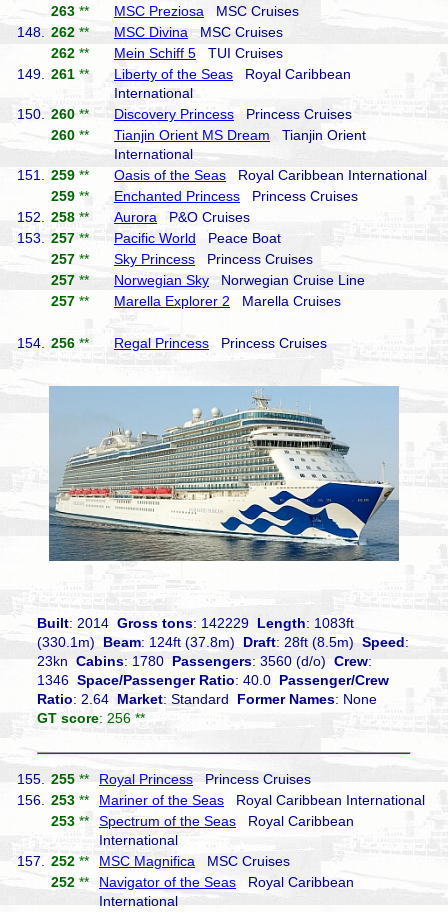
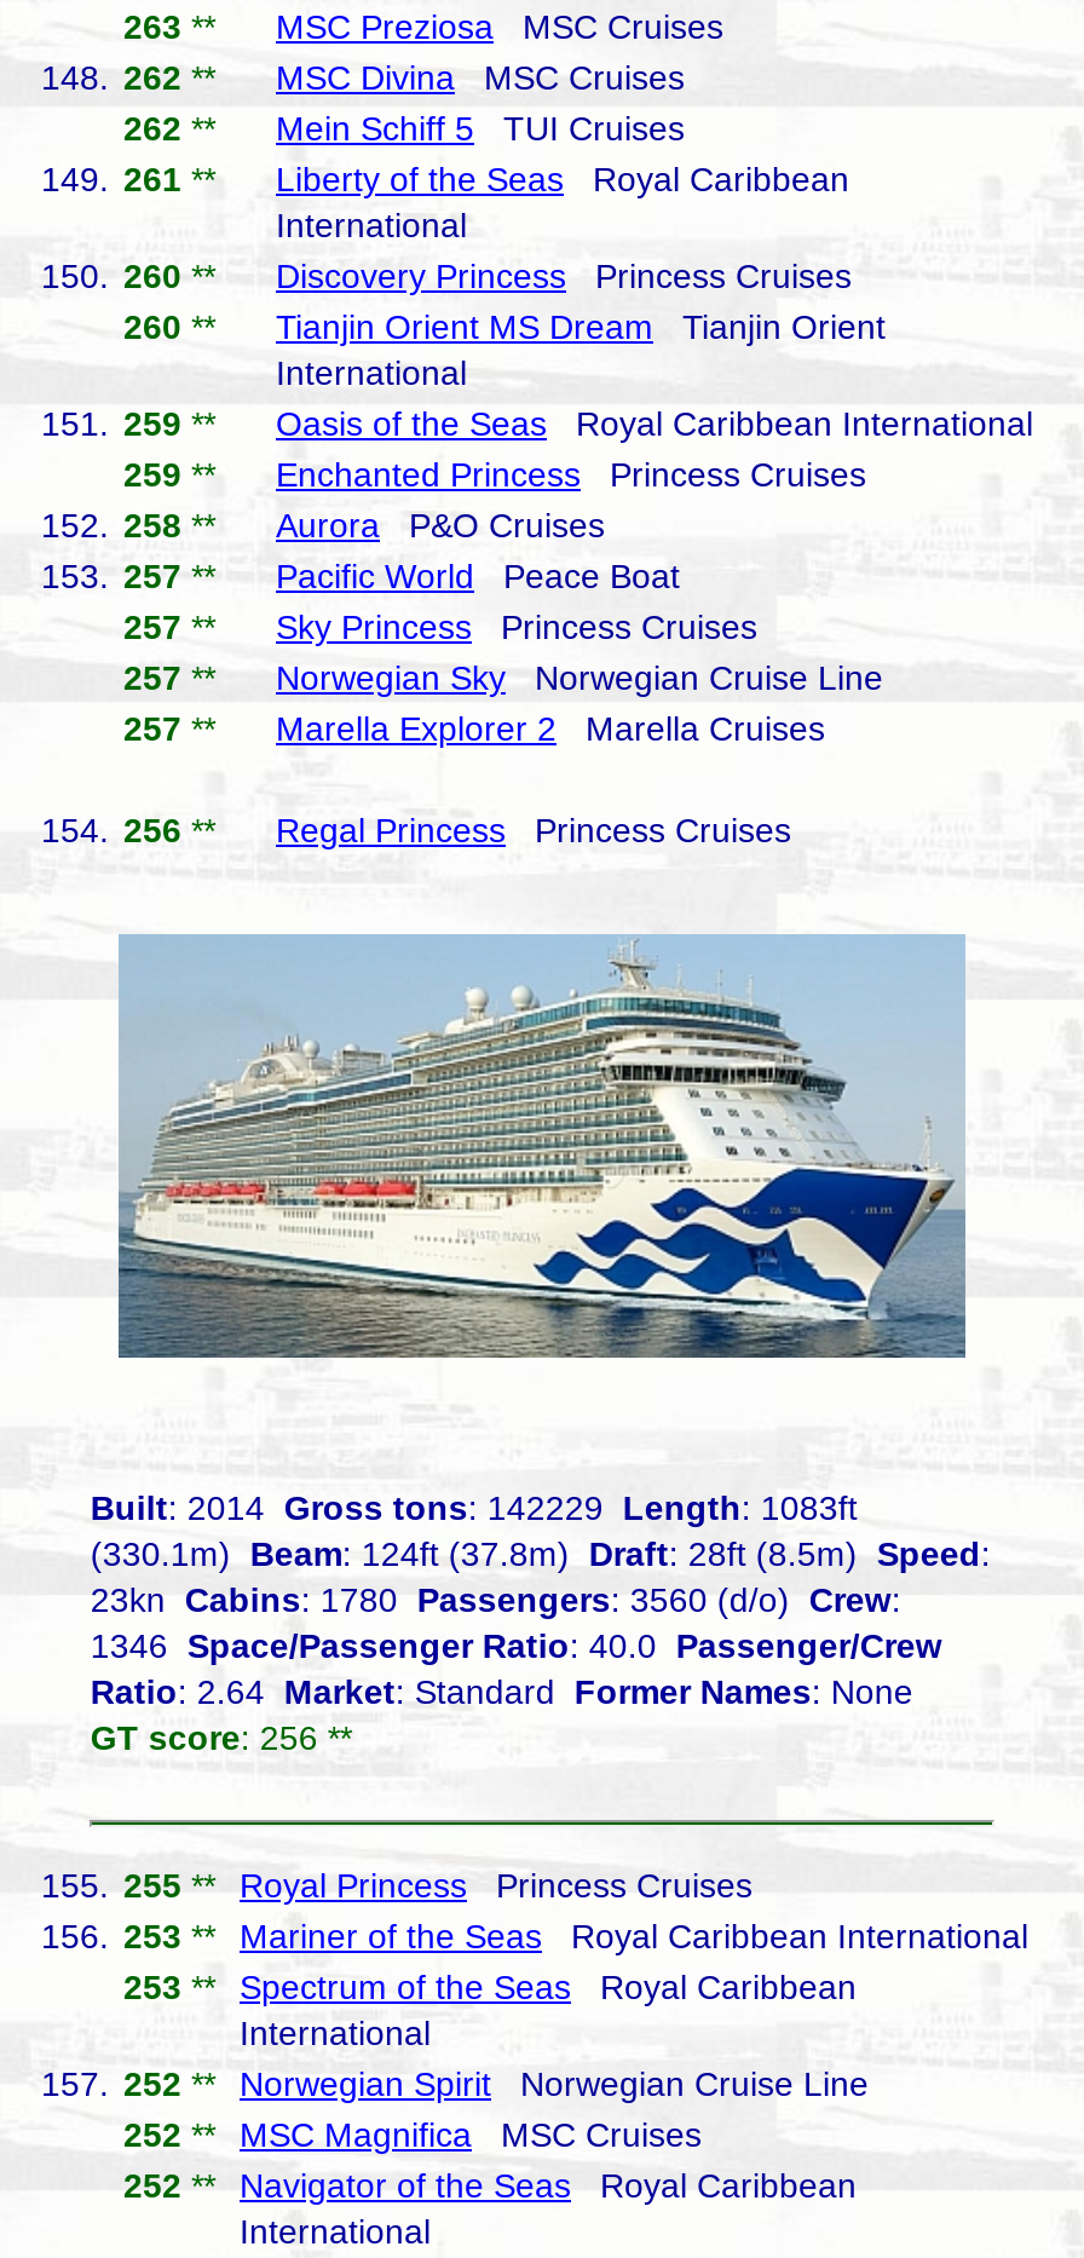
- 157. 252 ** MSC Magnifica MSC Cruises
+ 157. 252 ** Norwegian Spirit Norwegian Cruise Line
+ 252 ** MSC Magnifica MSC Cruises
